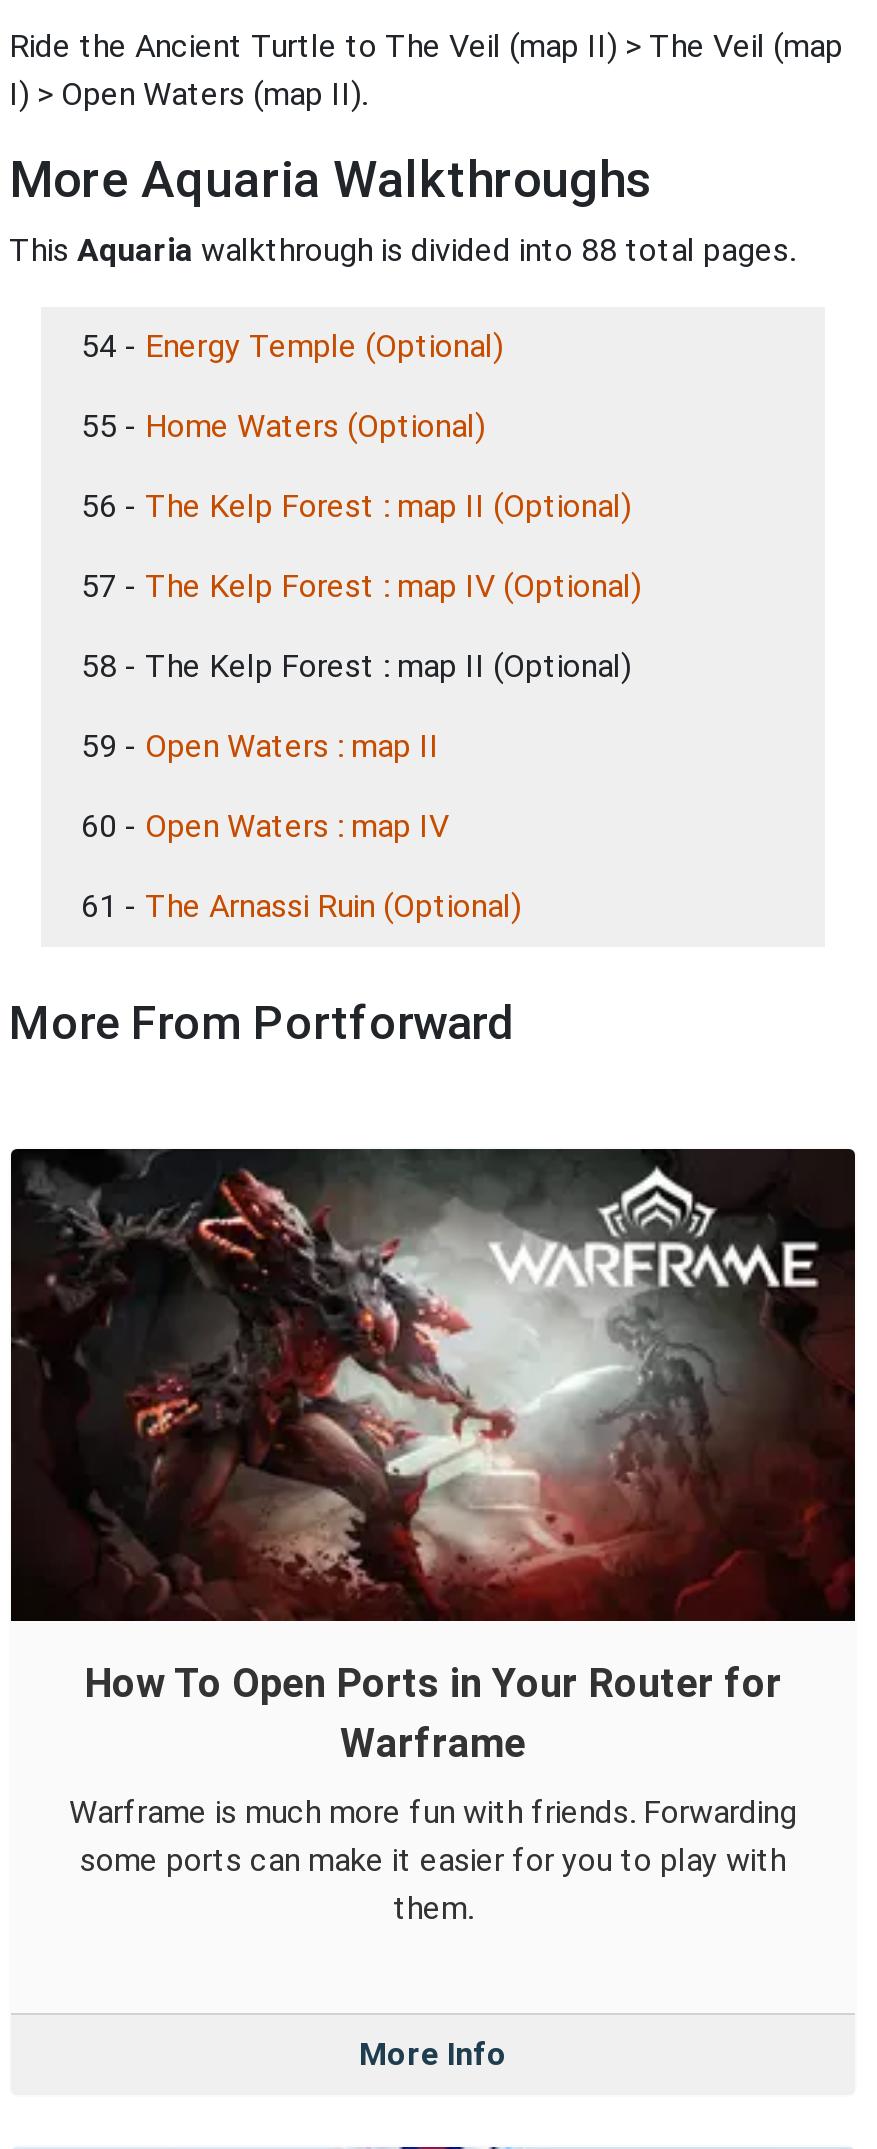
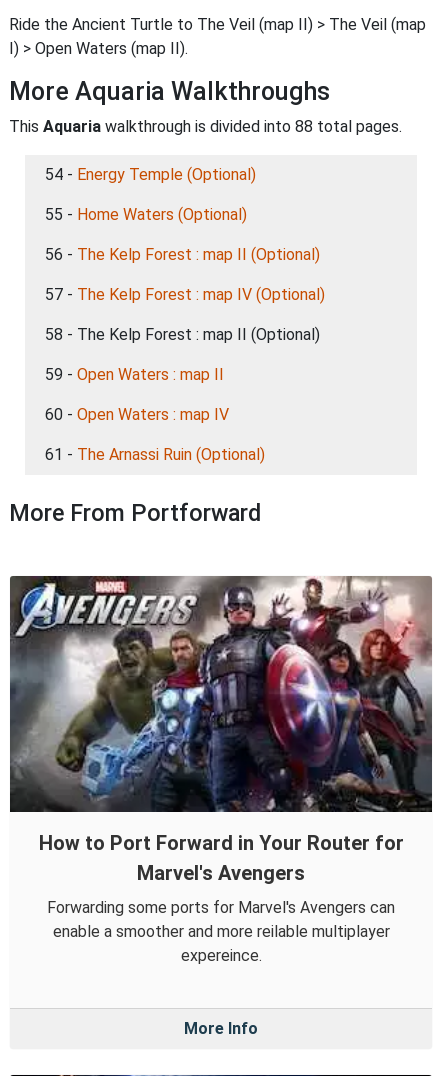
- [image]
- How To Open Ports in Your Router for
- Warframe
+ [image]
+ How to Port Forward in Your Router for
+ Marvel's Avengers

- Warframe is much more fun with friends. Forwarding
- some ports can make it easier for you to play with
- them.
+ Forwarding some ports for Marvel's Avengers can
+ enable a smoother and more reilable multiplayer
+ expereince.
